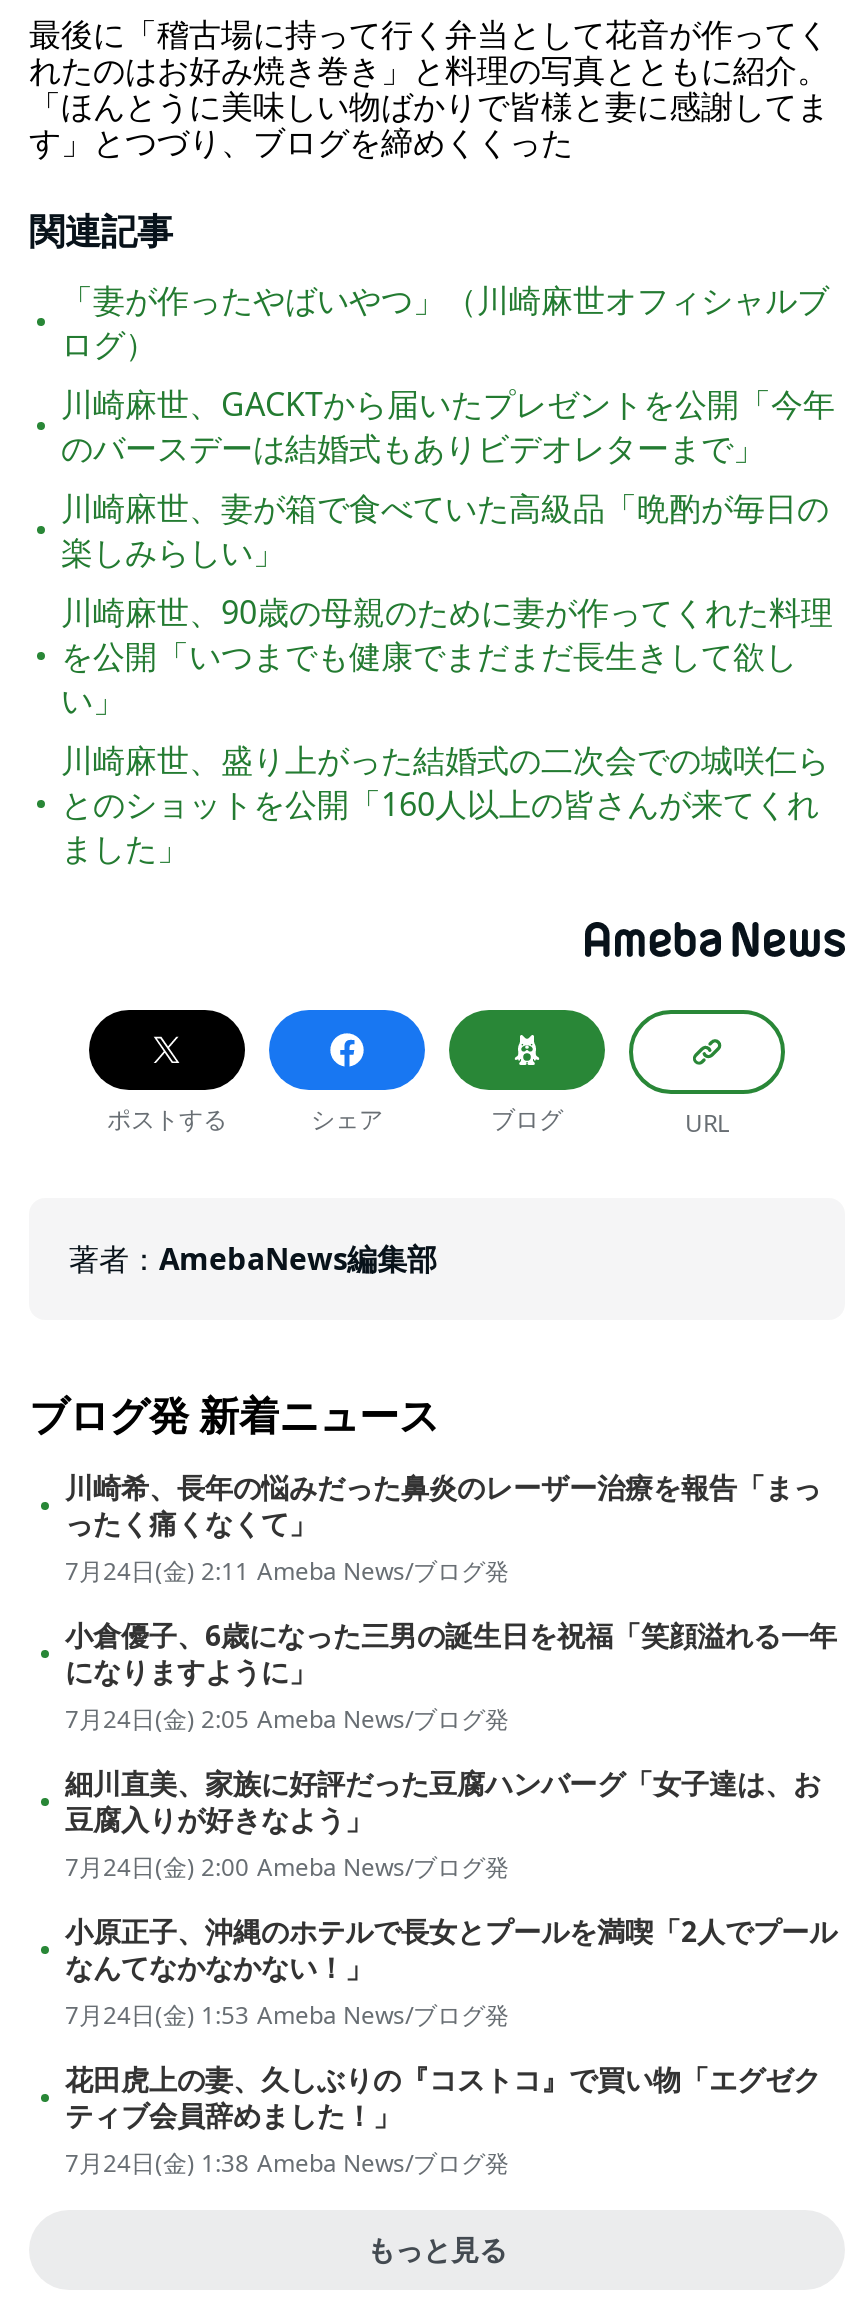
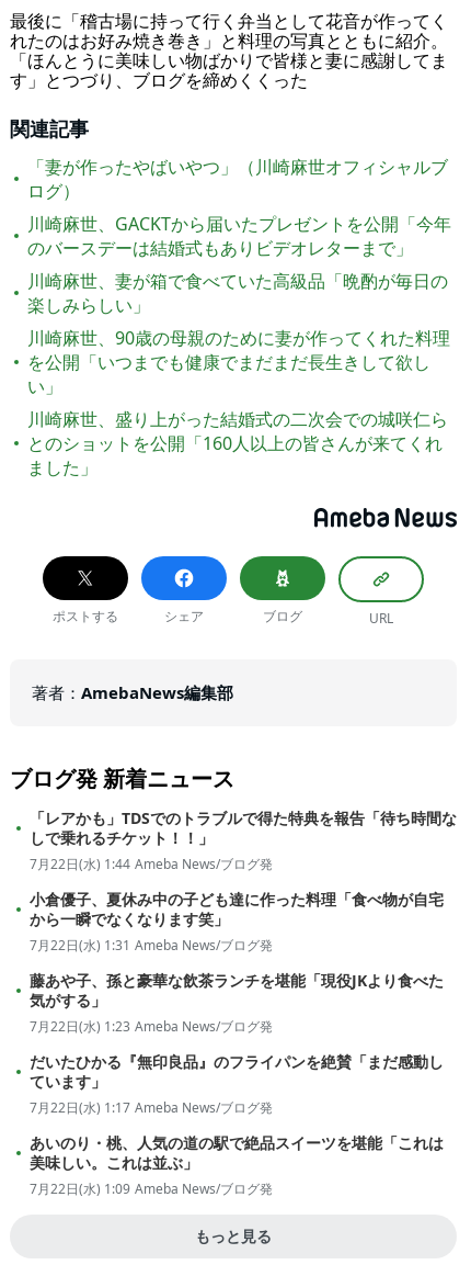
- 川崎希、長年の悩みだった鼻炎のレーザー治療を報告「まっ
- ったく痛くなくて」
- 7月24日(金) 2:11 Ameba News/ブログ発
+ 「レアかも」TDSでのトラブルで得た特典を報告「待ち時間な
+ しで乗れるチケット！！」
+ 7月22日(水) 1:44 Ameba News/ブログ発

- 小倉優子、6歳になった三男の誕生日を祝福「笑顔溢れる一年
- になりますように」
- 7月24日(金) 2:05 Ameba News/ブログ発
+ 小倉優子、夏休み中の子ども達に作った料理「食べ物が自宅
+ から一瞬でなくなります笑」
+ 7月22日(水) 1:31 Ameba News/ブログ発

- 細川直美、家族に好評だった豆腐ハンバーグ「女子達は、お
- 豆腐入りが好きなよう」
- 7月24日(金) 2:00 Ameba News/ブログ発
+ 藤あや子、孫と豪華な飲茶ランチを堪能「現役JKより食べた
+ 気がする」
+ 7月22日(水) 1:23 Ameba News/ブログ発

- 小原正子、沖縄のホテルで長女とプールを満喫「2人でプール
- なんてなかなかない！」
- 7月24日(金) 1:53 Ameba News/ブログ発
+ だいたひかる『無印良品』のフライパンを絶賛「まだ感動し
+ ています」
+ 7月22日(水) 1:17 Ameba News/ブログ発

- 花田虎上の妻、久しぶりの『コストコ』で買い物「エグゼク
- ティブ会員辞めました！」
- 7月24日(金) 1:38 Ameba News/ブログ発
+ あいのり・桃、人気の道の駅で絶品スイーツを堪能「これは
+ 美味しい。これは並ぶ」
+ 7月22日(水) 1:09 Ameba News/ブログ発
